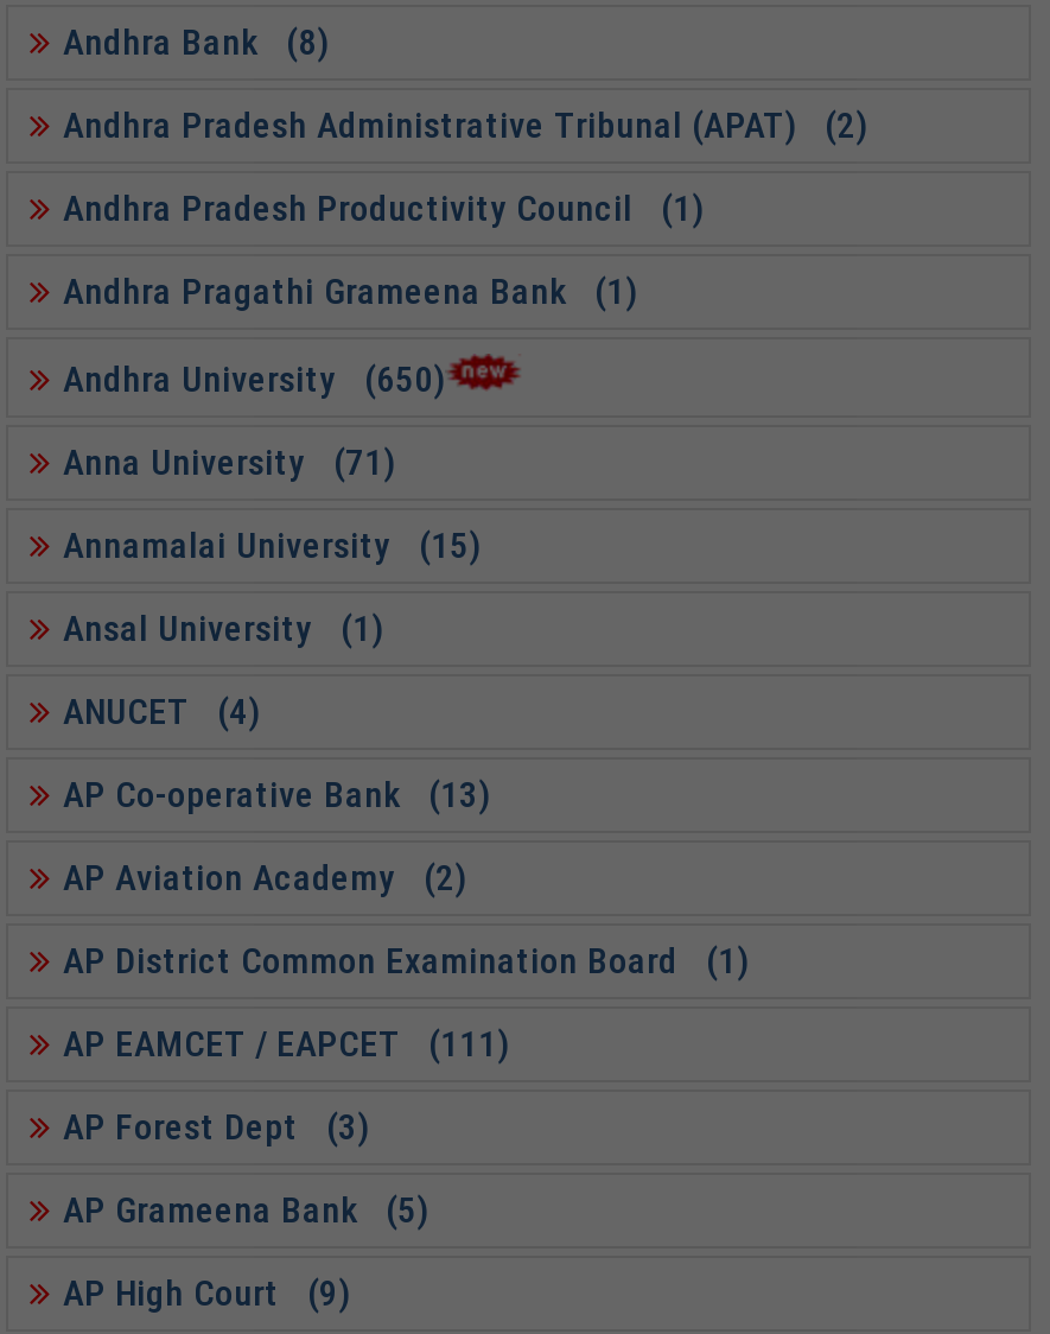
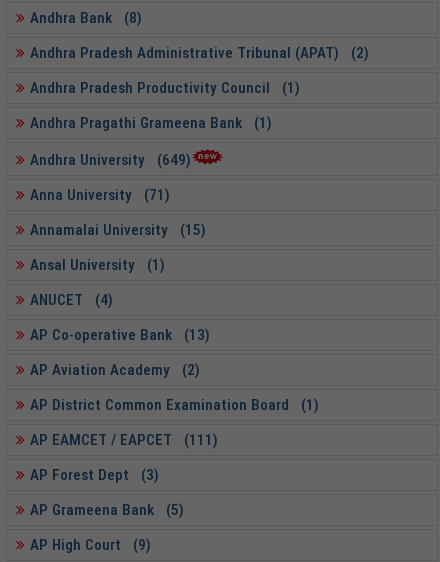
- Andhra University (650)
+ Andhra University (649)
